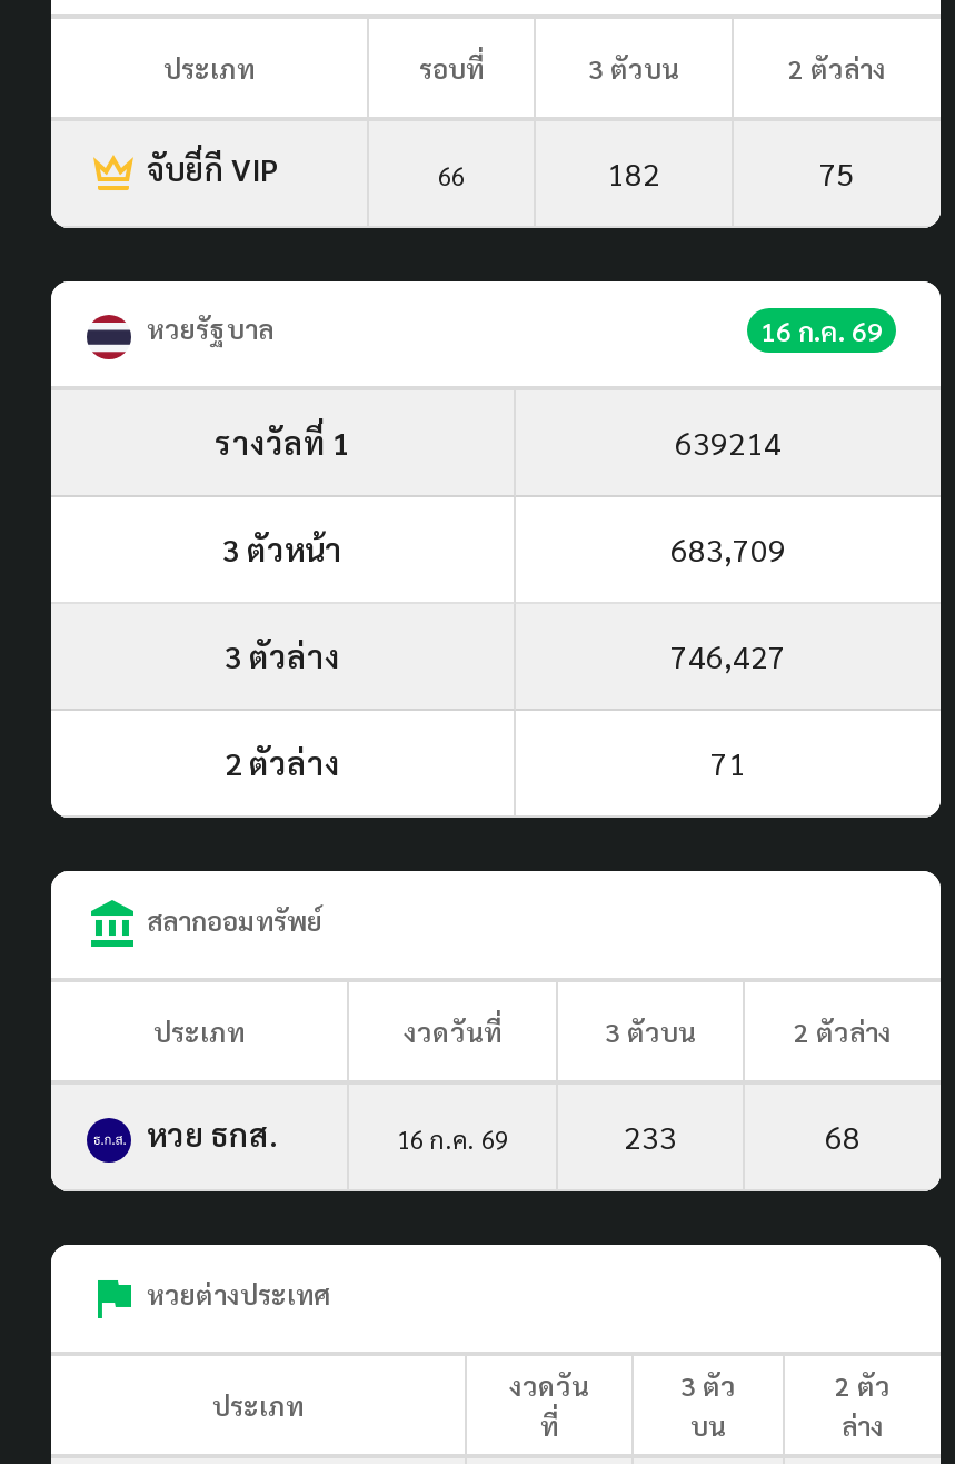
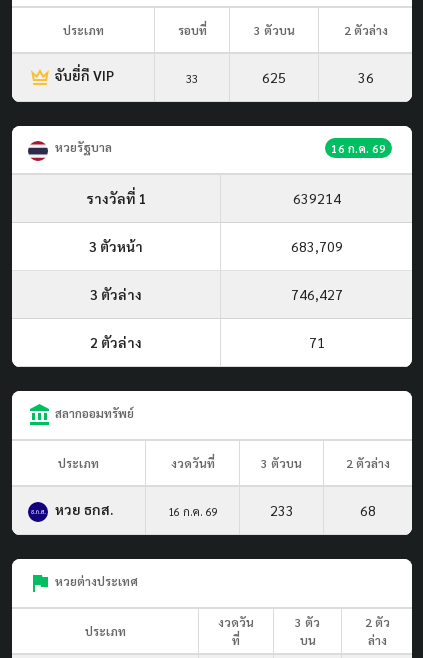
- 66
+ 33

- 182
+ 625

- 75
+ 36
